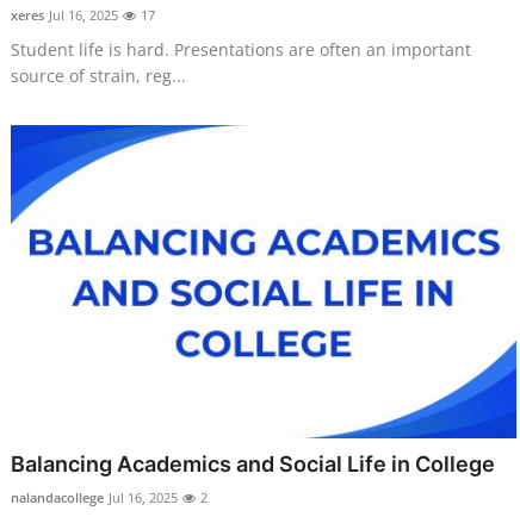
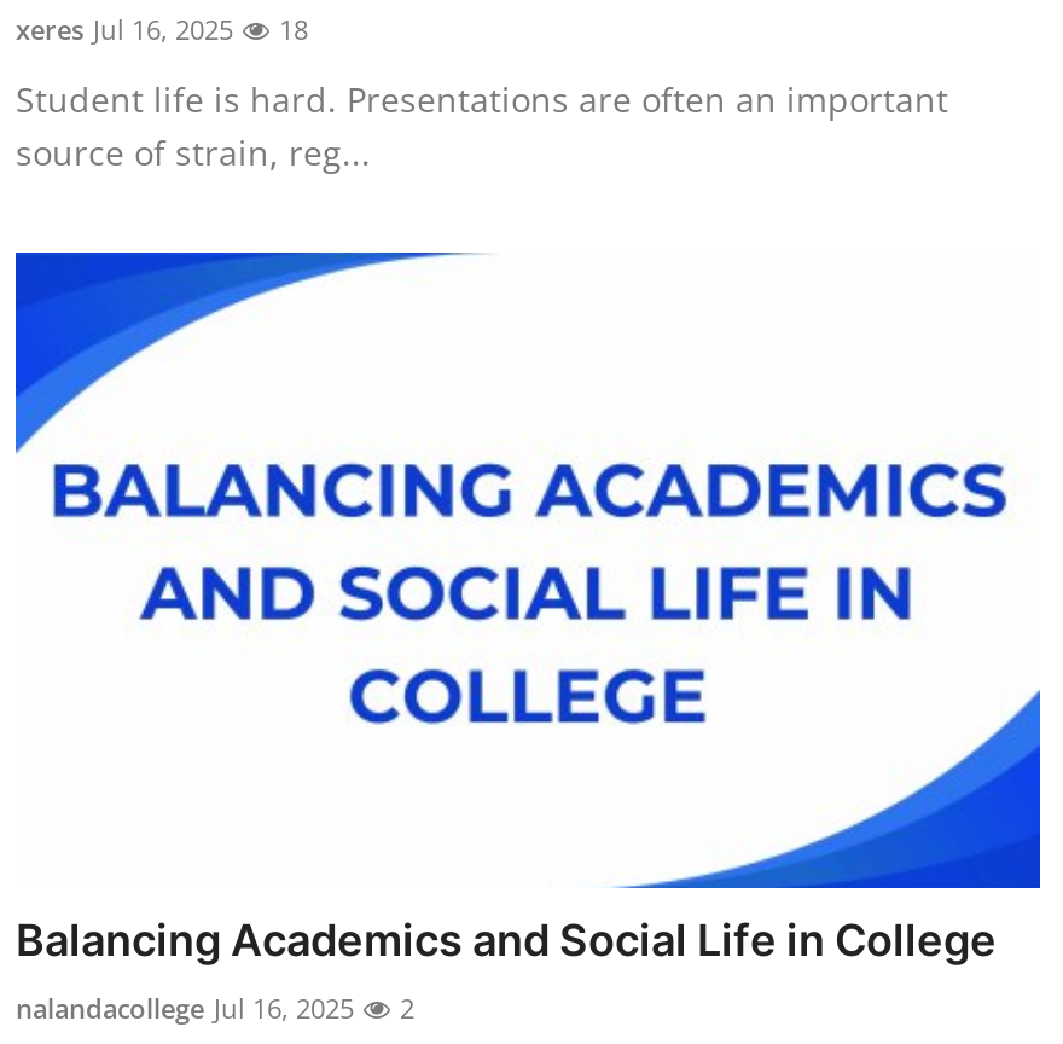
- xeres Jul 16, 2025 17
+ xeres Jul 16, 2025 18
